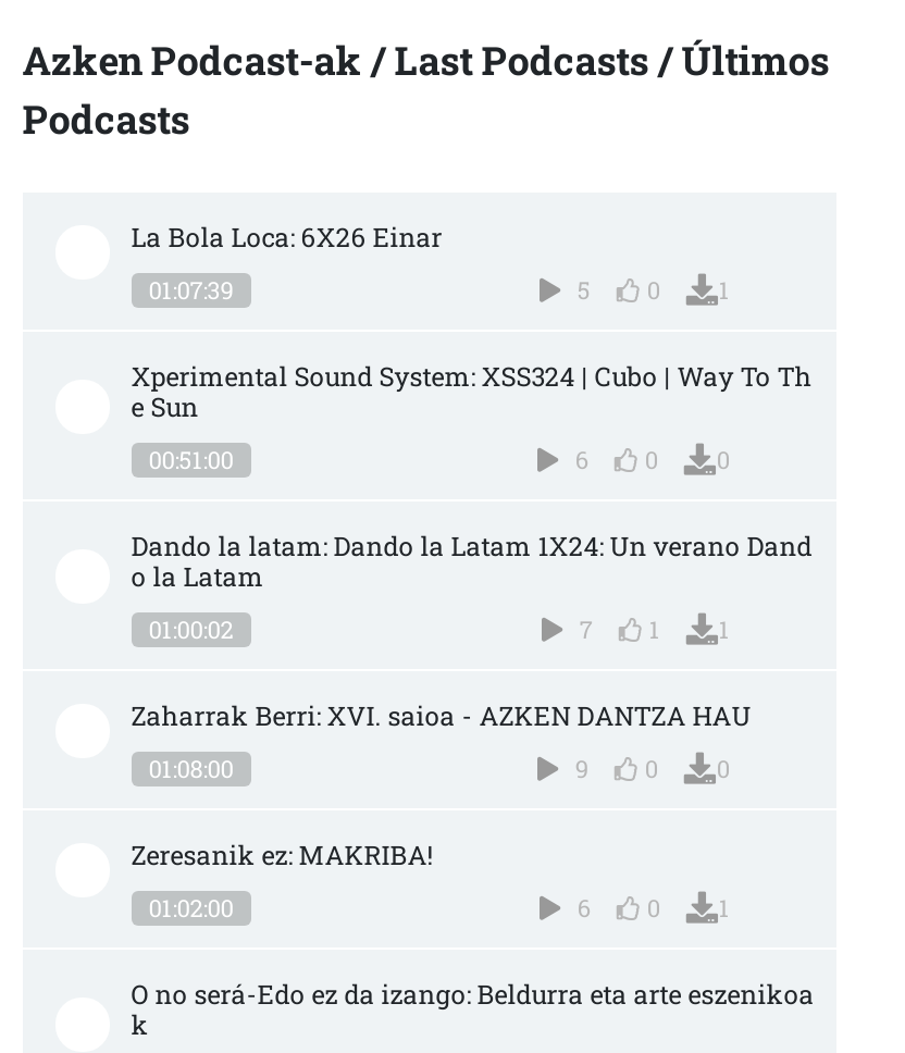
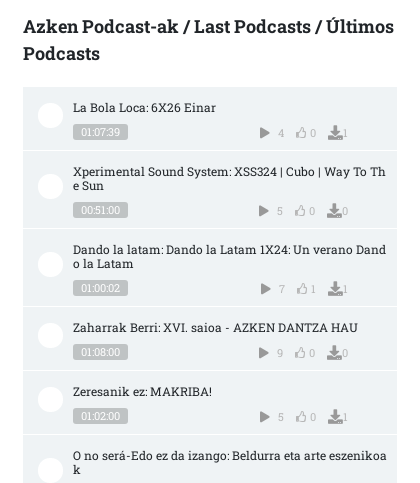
- 5
+ 4

- 6 0 0
+ 5 0 0

- 6
+ 5
